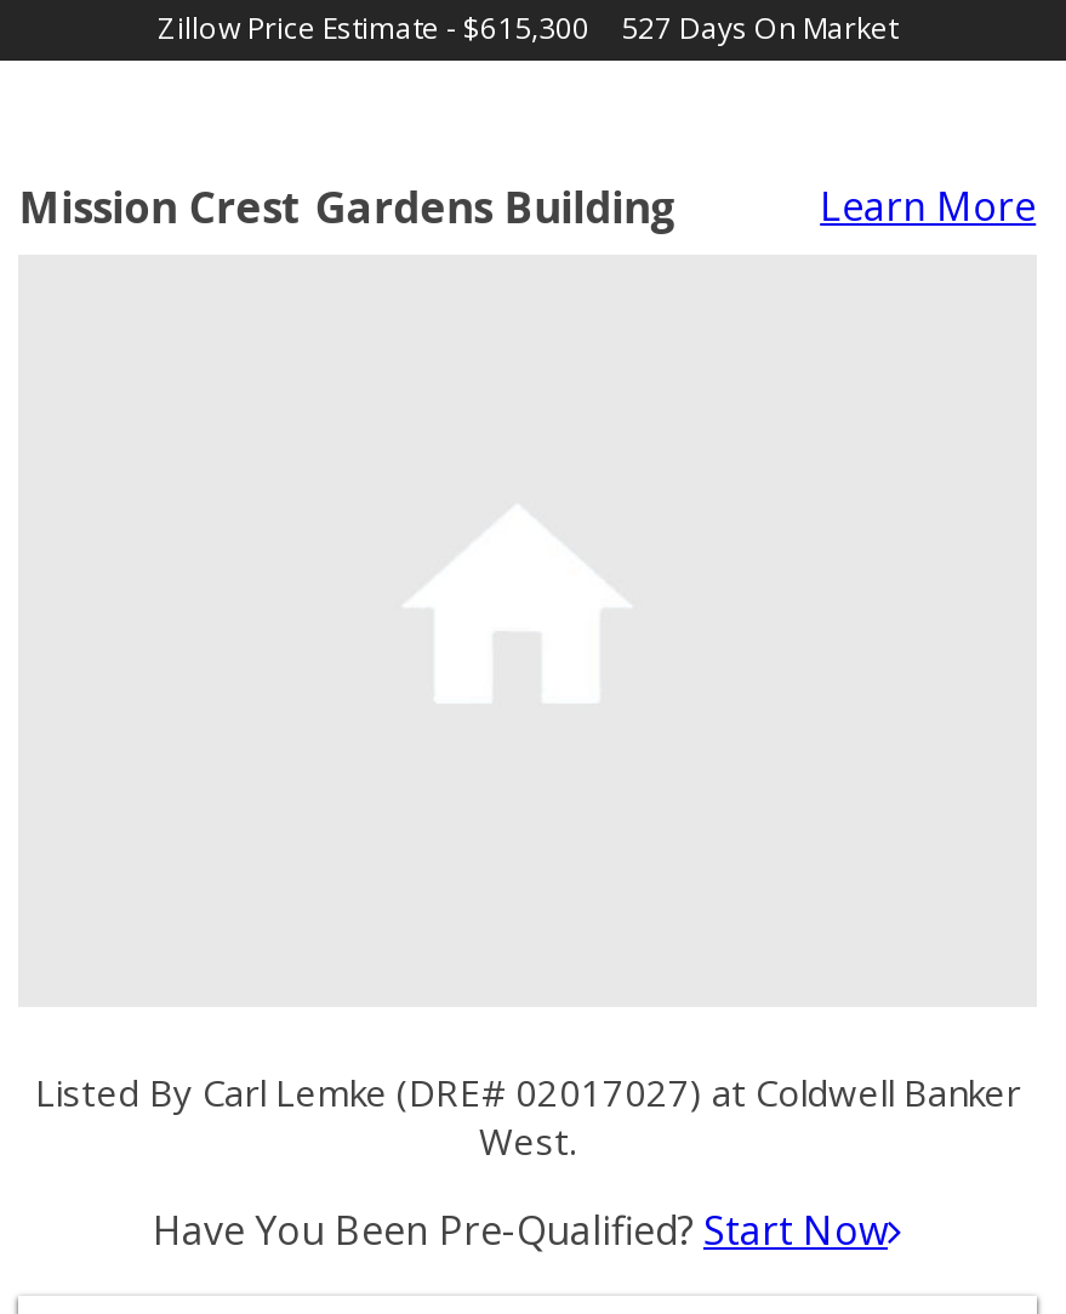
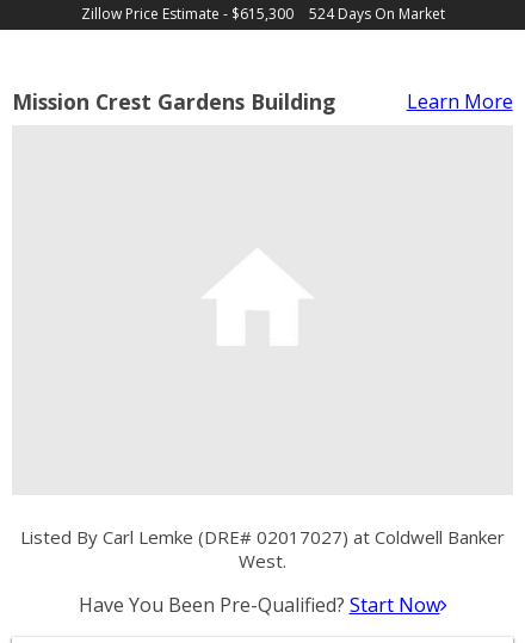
- 527 Days On Market
+ 524 Days On Market
